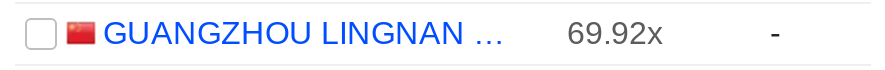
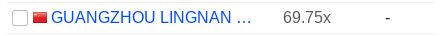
- 69.92x
+ 69.75x
